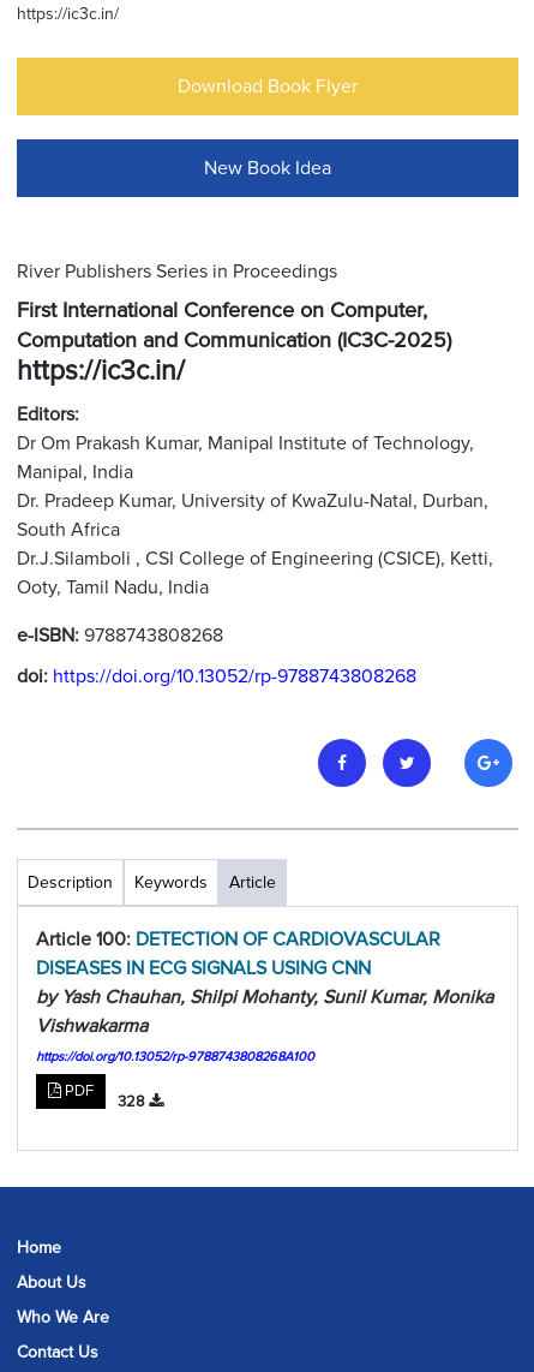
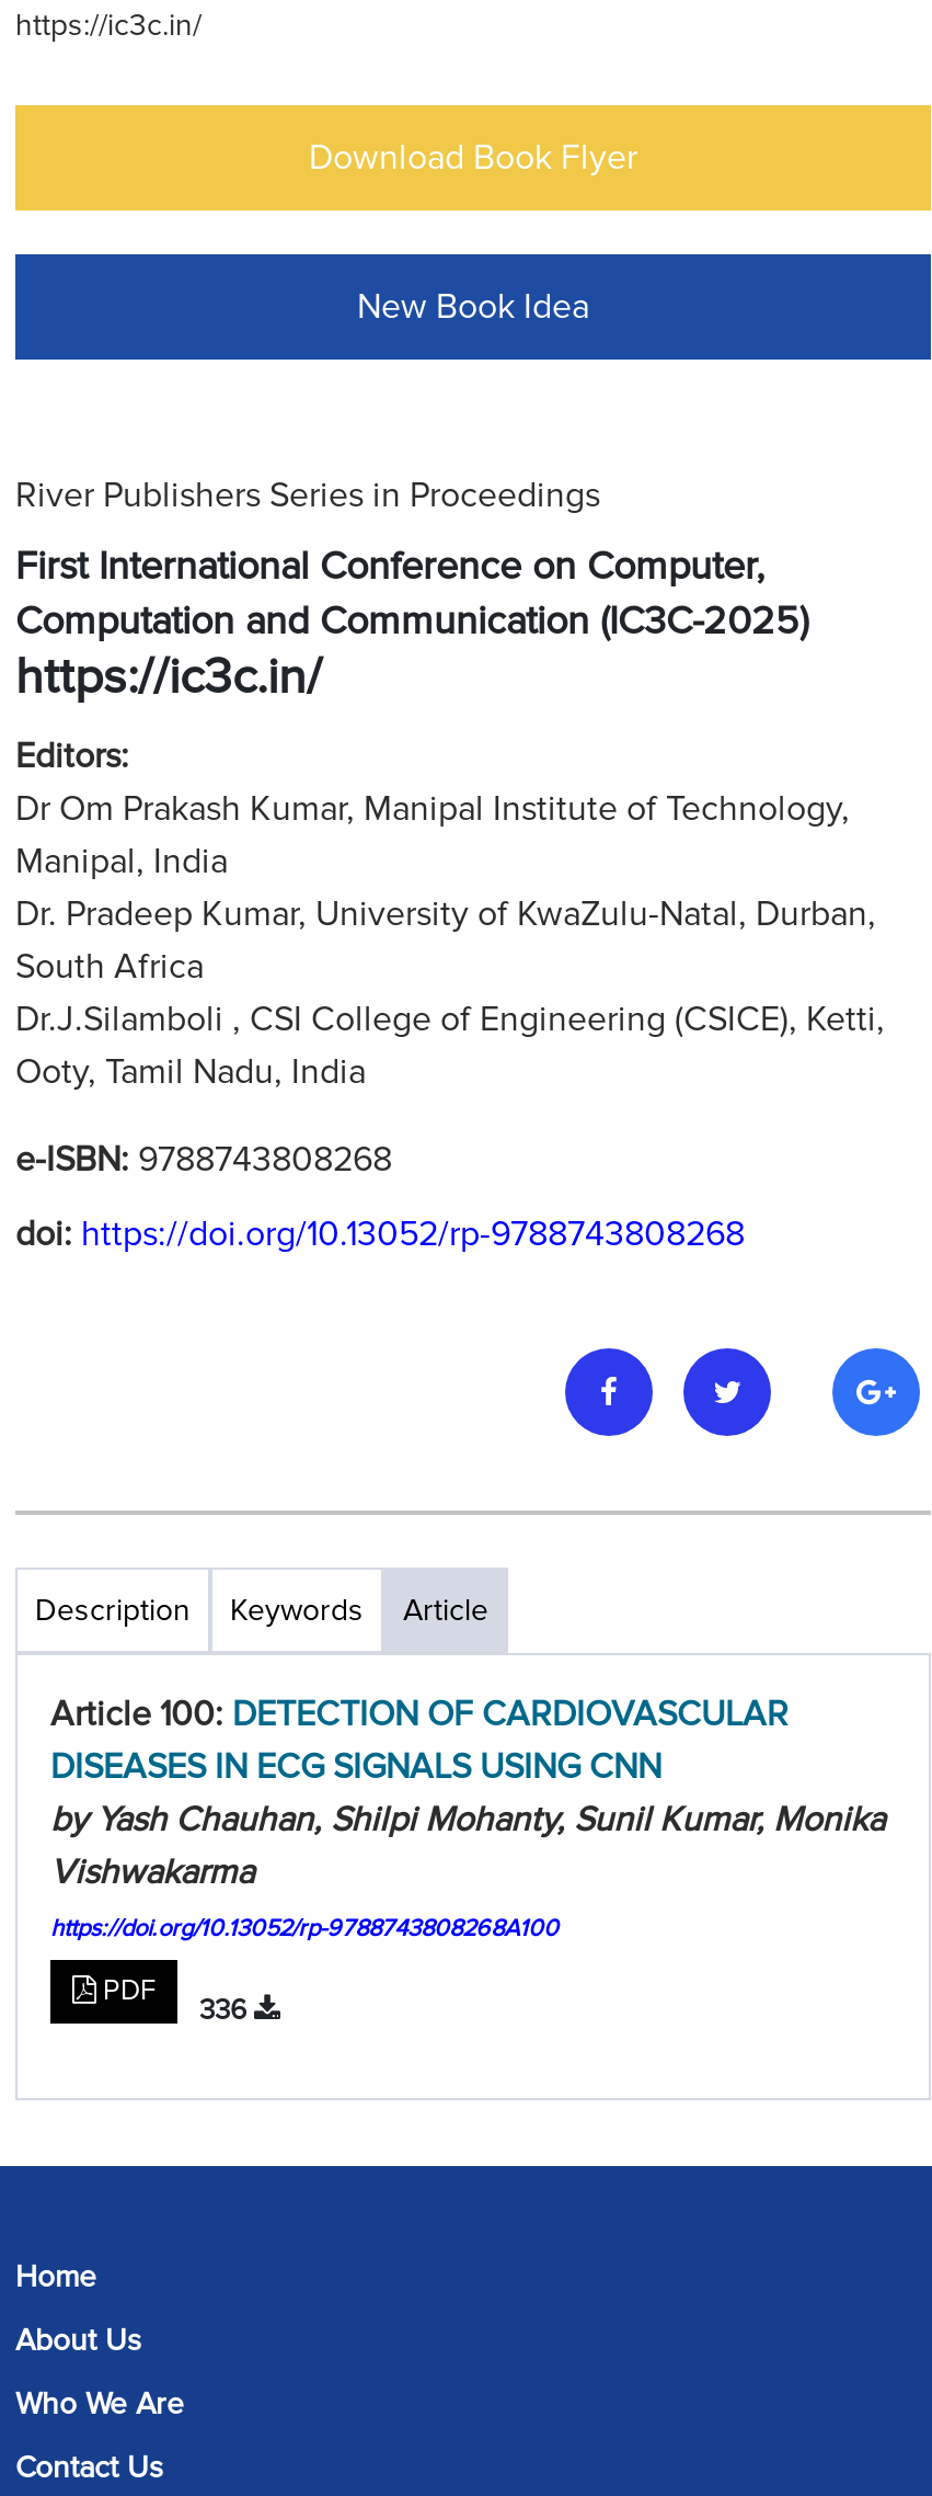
- 328
+ 336
